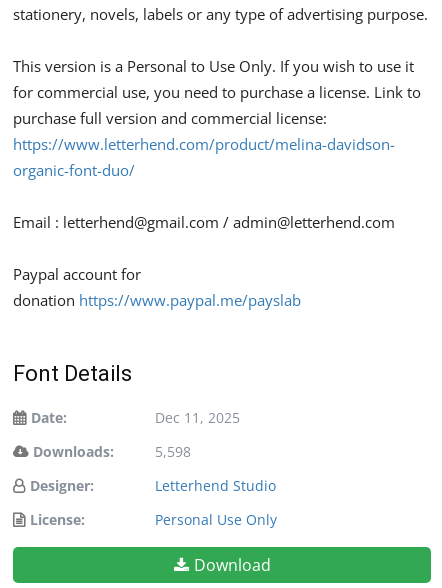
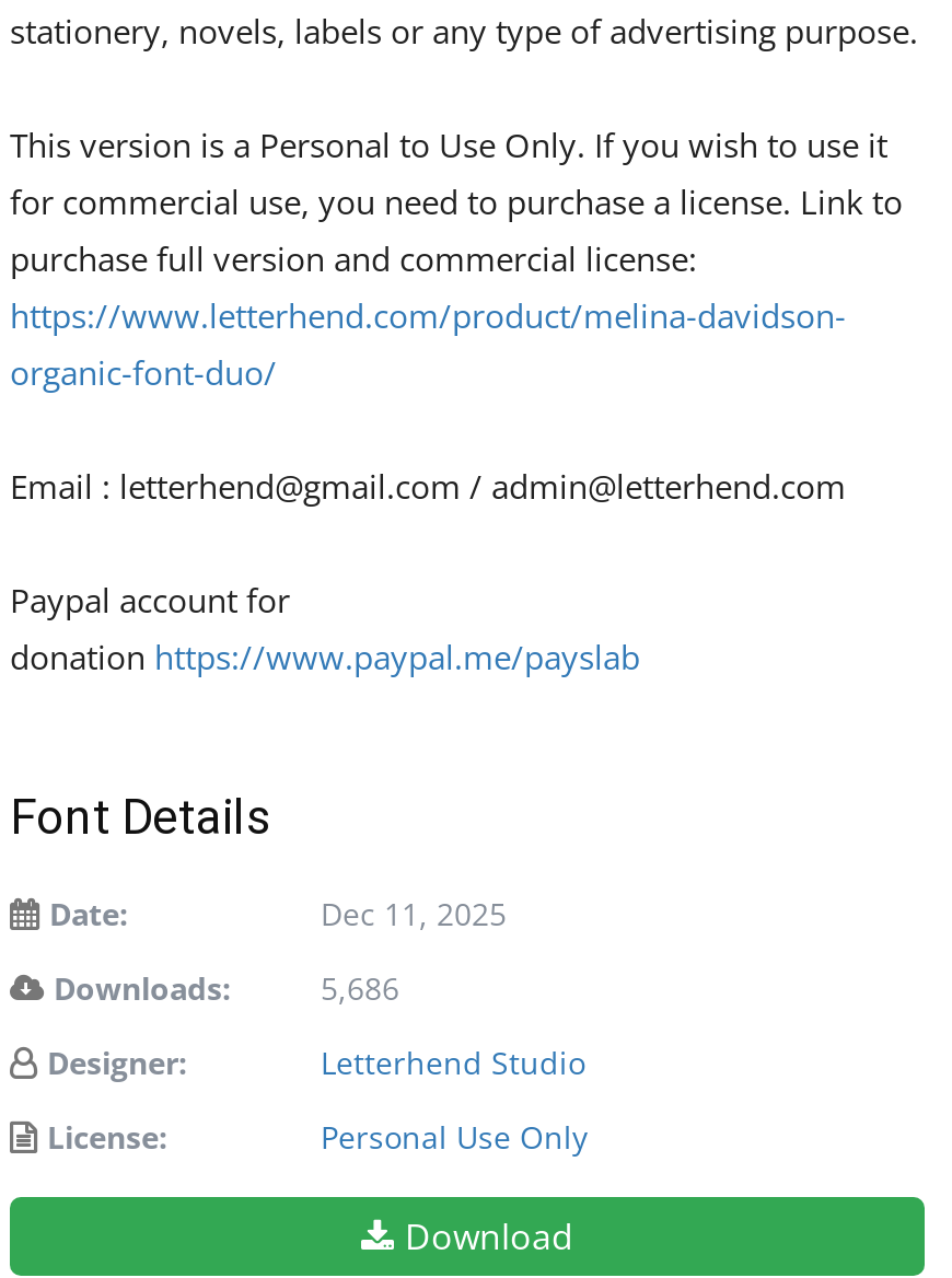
- 5,598
+ 5,686
